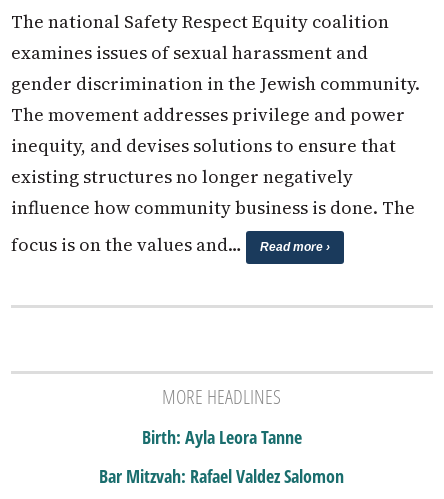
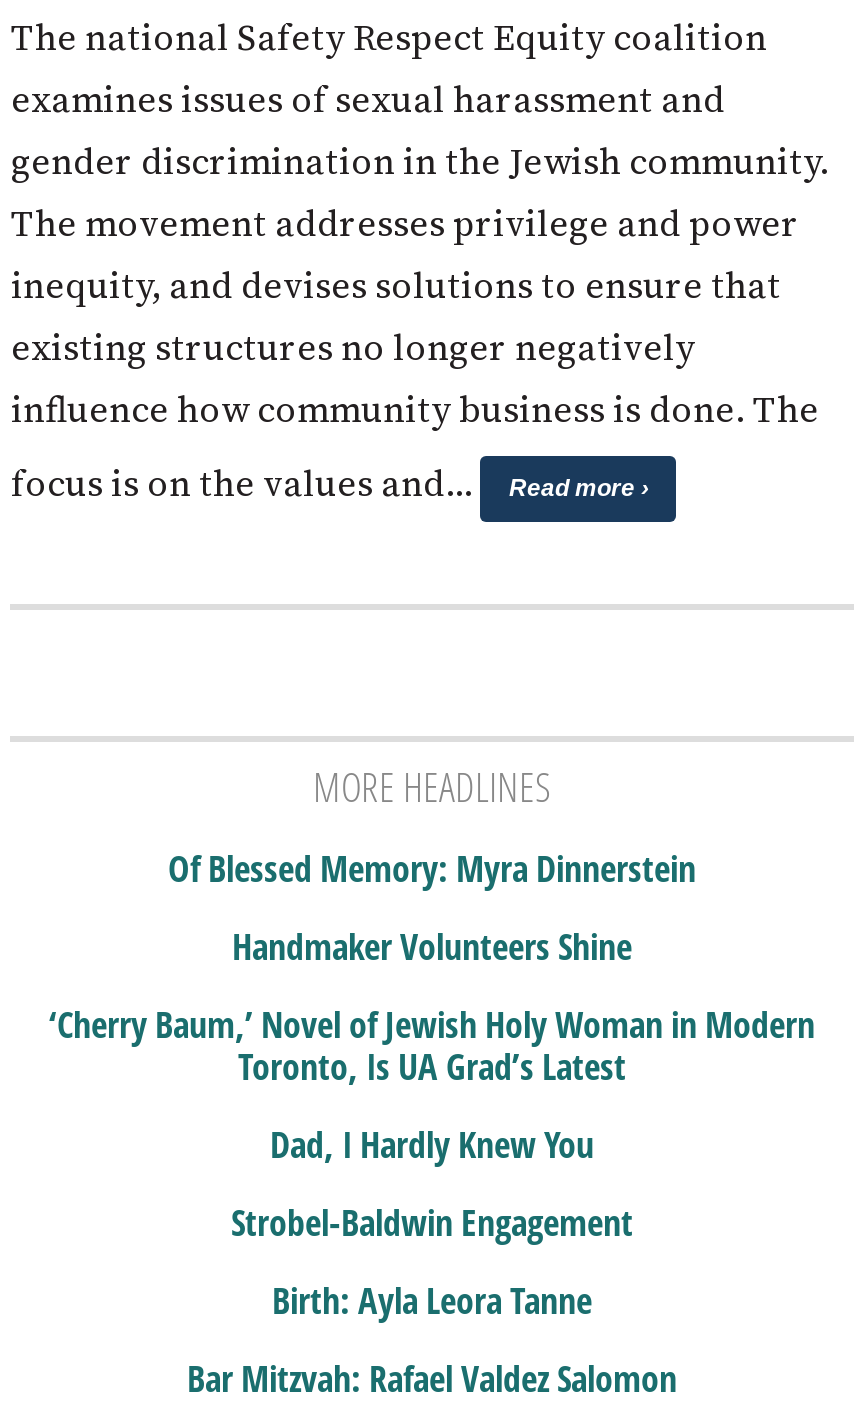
+ Of Blessed Memory: Myra Dinnerstein
+ Handmaker Volunteers Shine
+ ‘Cherry Baum,’ Novel of Jewish Holy Woman in Modern
+ Toronto, Is UA Grad’s Latest
+ Dad, I Hardly Knew You
+ Strobel-Baldwin Engagement
